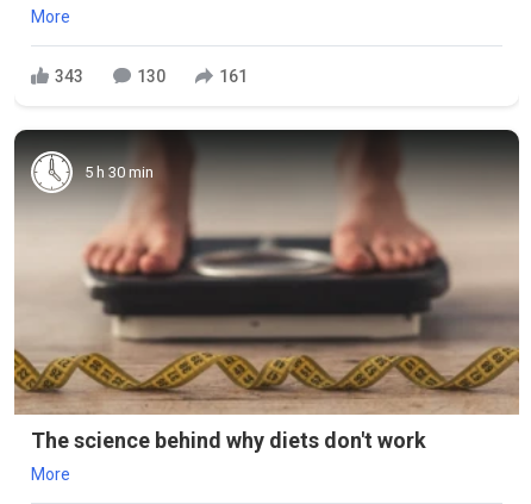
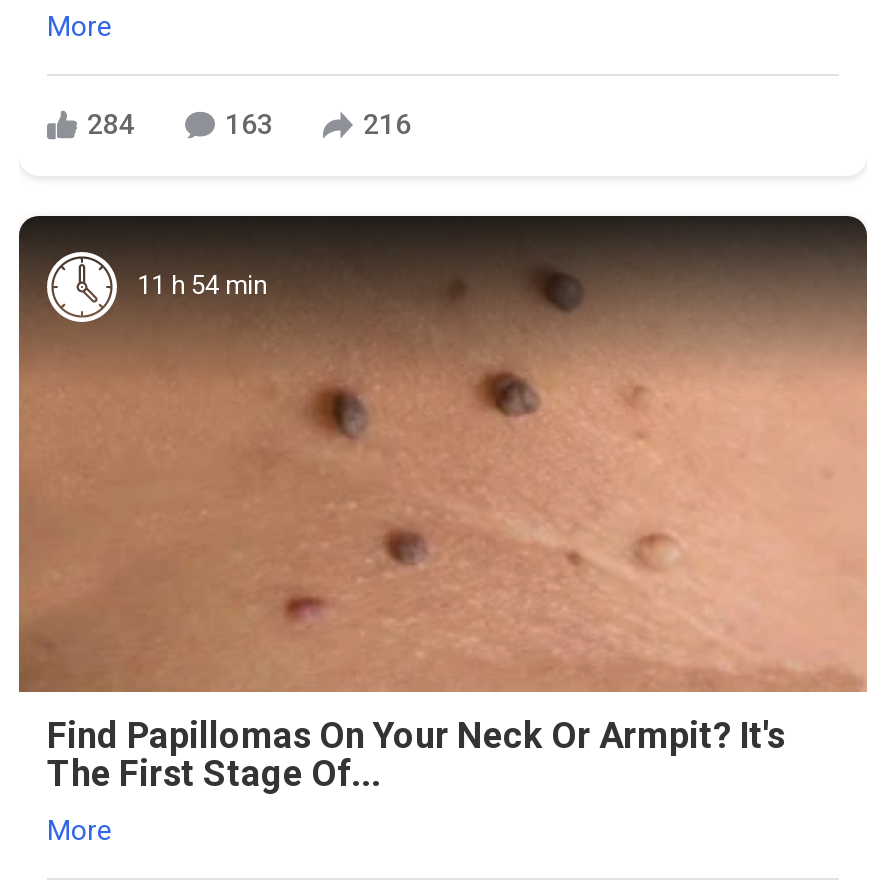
- 343
- 130
- 161
+ 284
+ 163
+ 216

- [image]
- 5 h 30 min
+ [image]
+ 11 h 54 min

- The science behind why diets don't work
+ Find Papillomas On Your Neck Or Armpit? It's
+ The First Stage Of...
